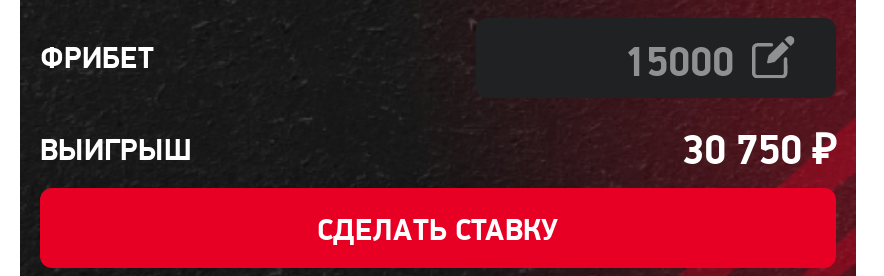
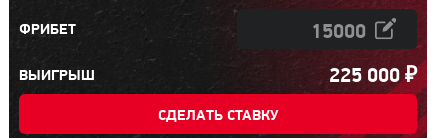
- 30 750 ₽
+ 225 000 ₽
